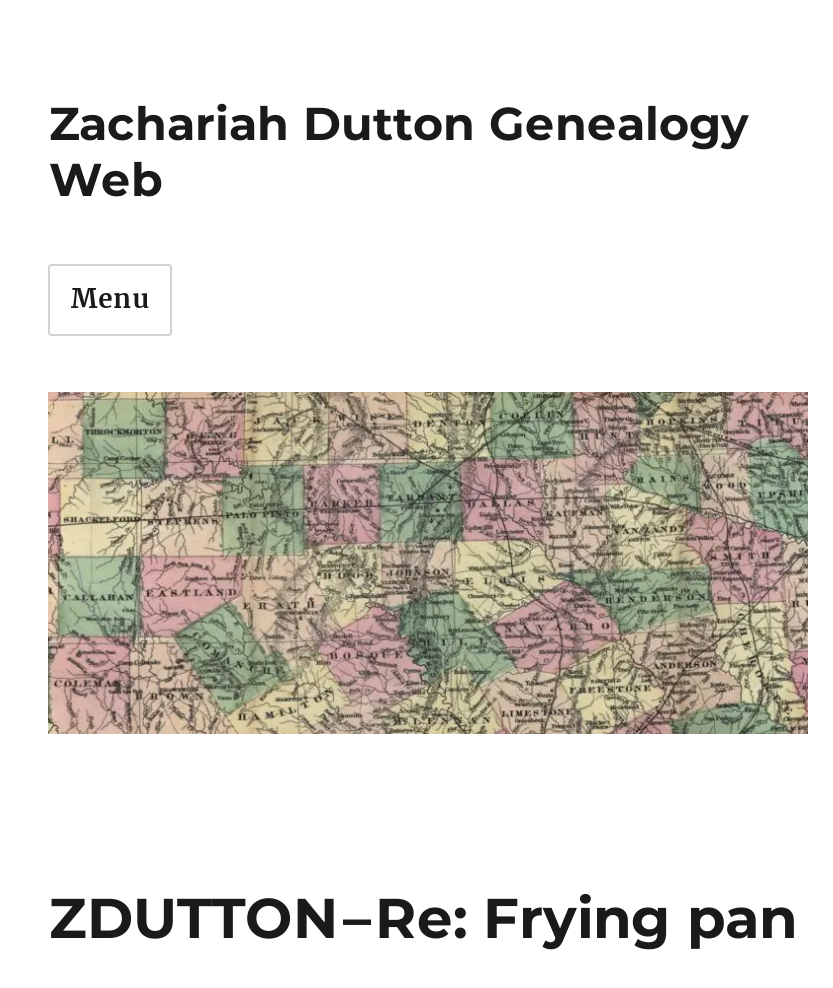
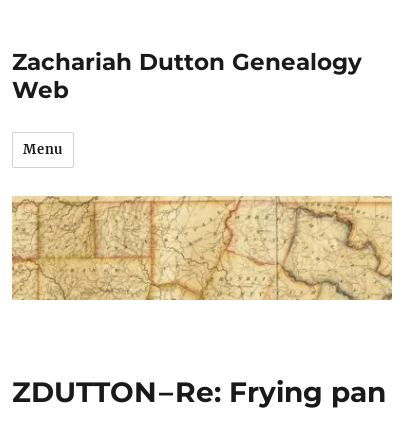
- [image]
+ [image]
